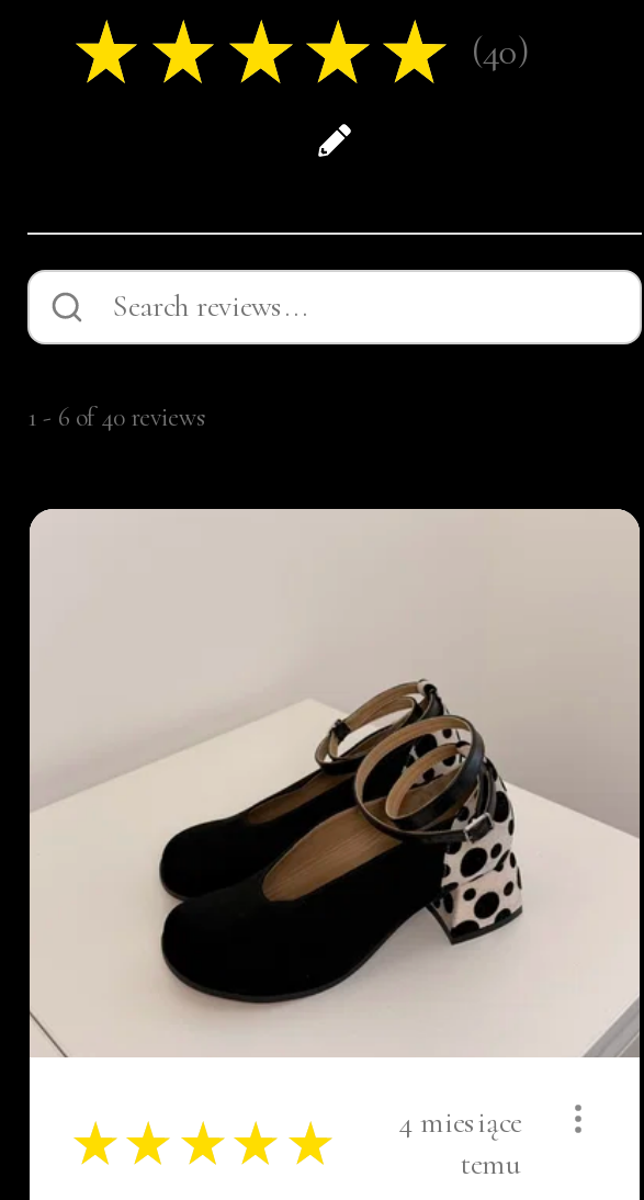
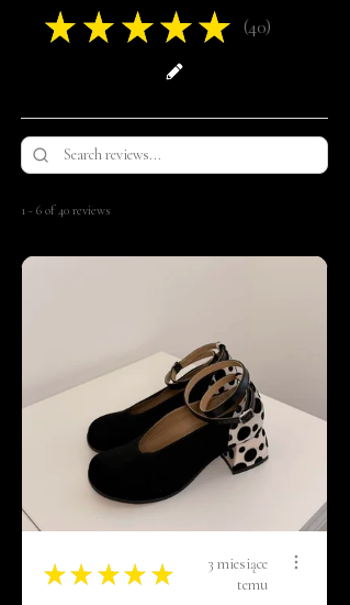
- 4 miesiące
+ 3 miesiące
